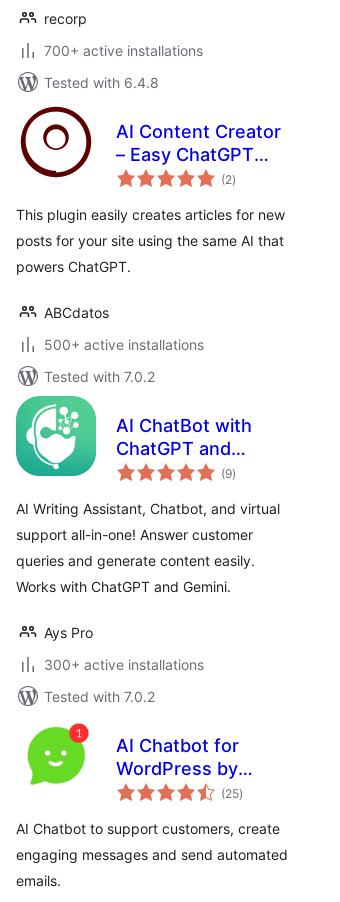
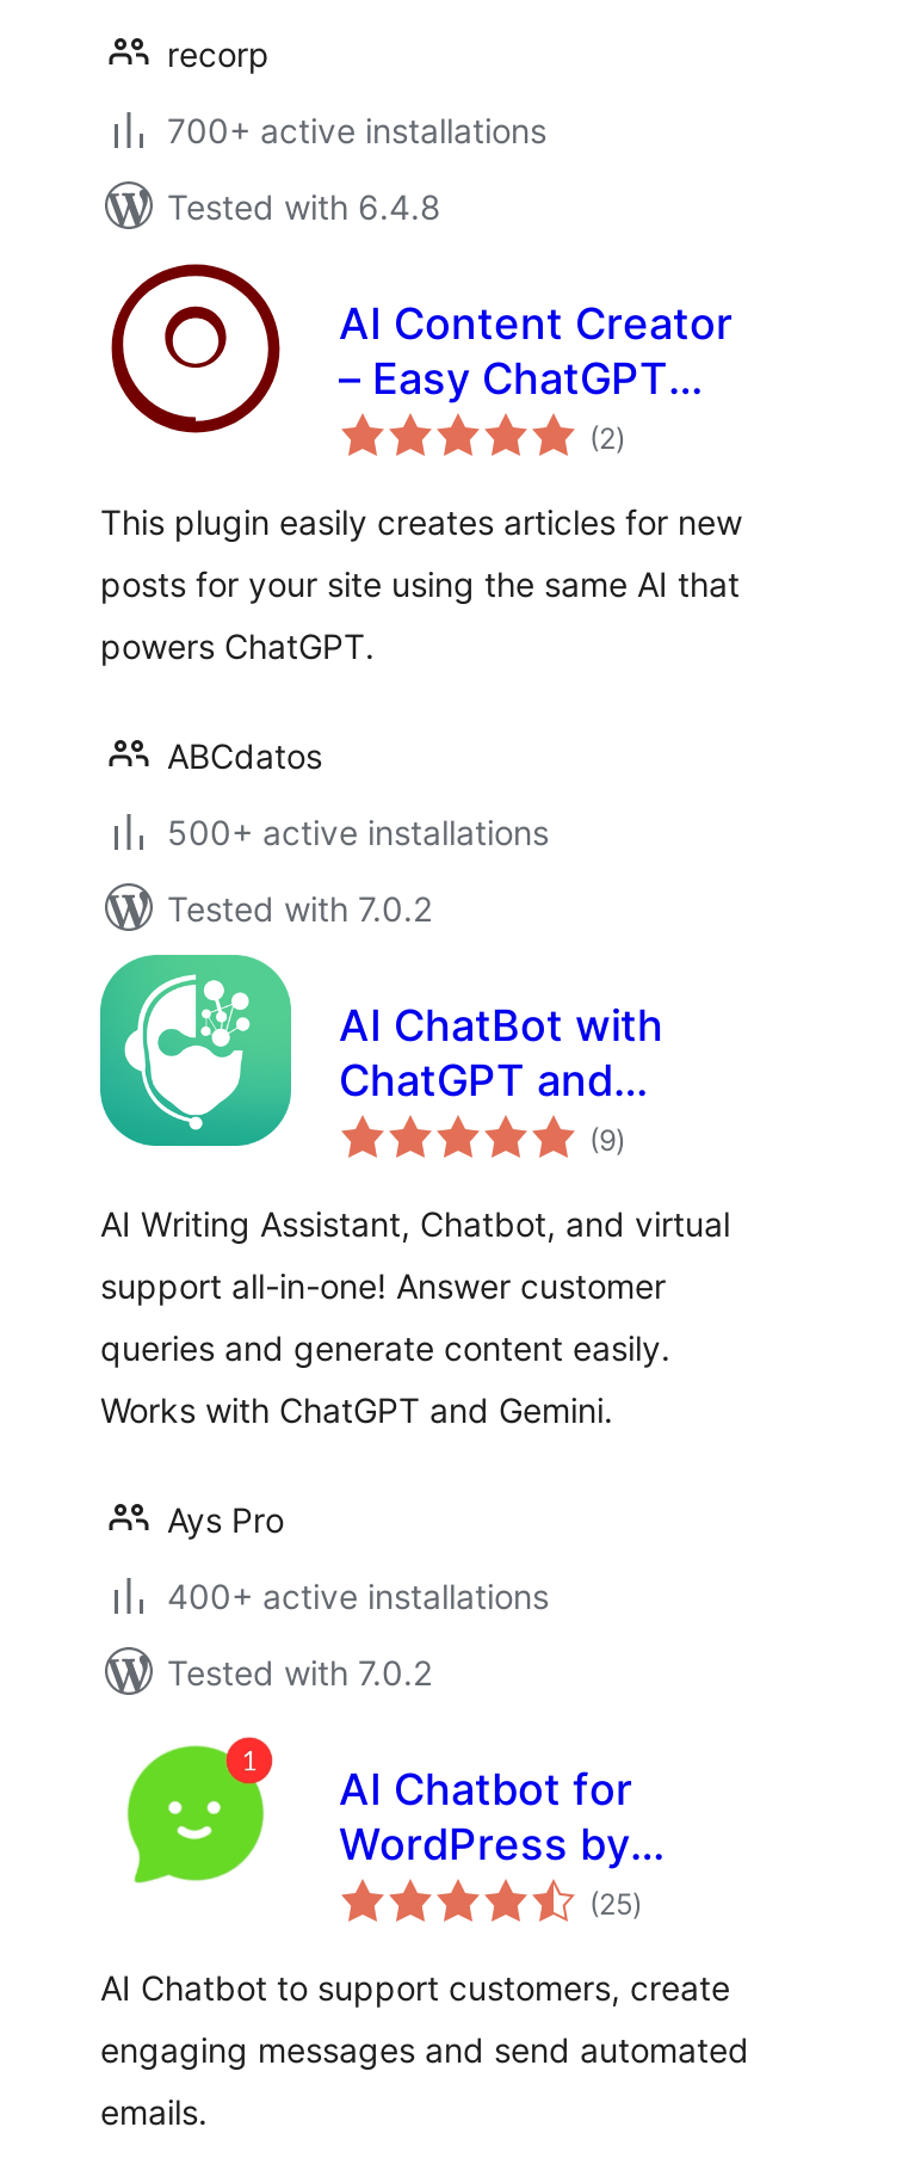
- 300+ active installations
+ 400+ active installations
